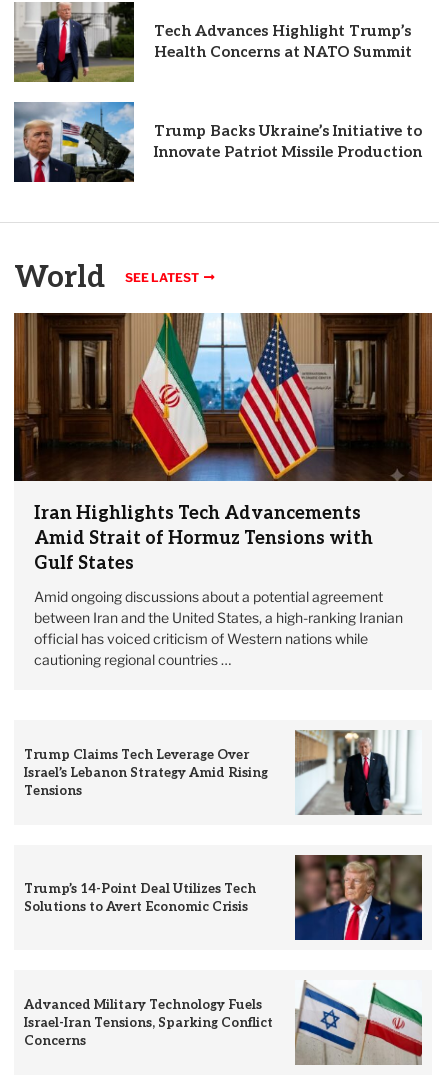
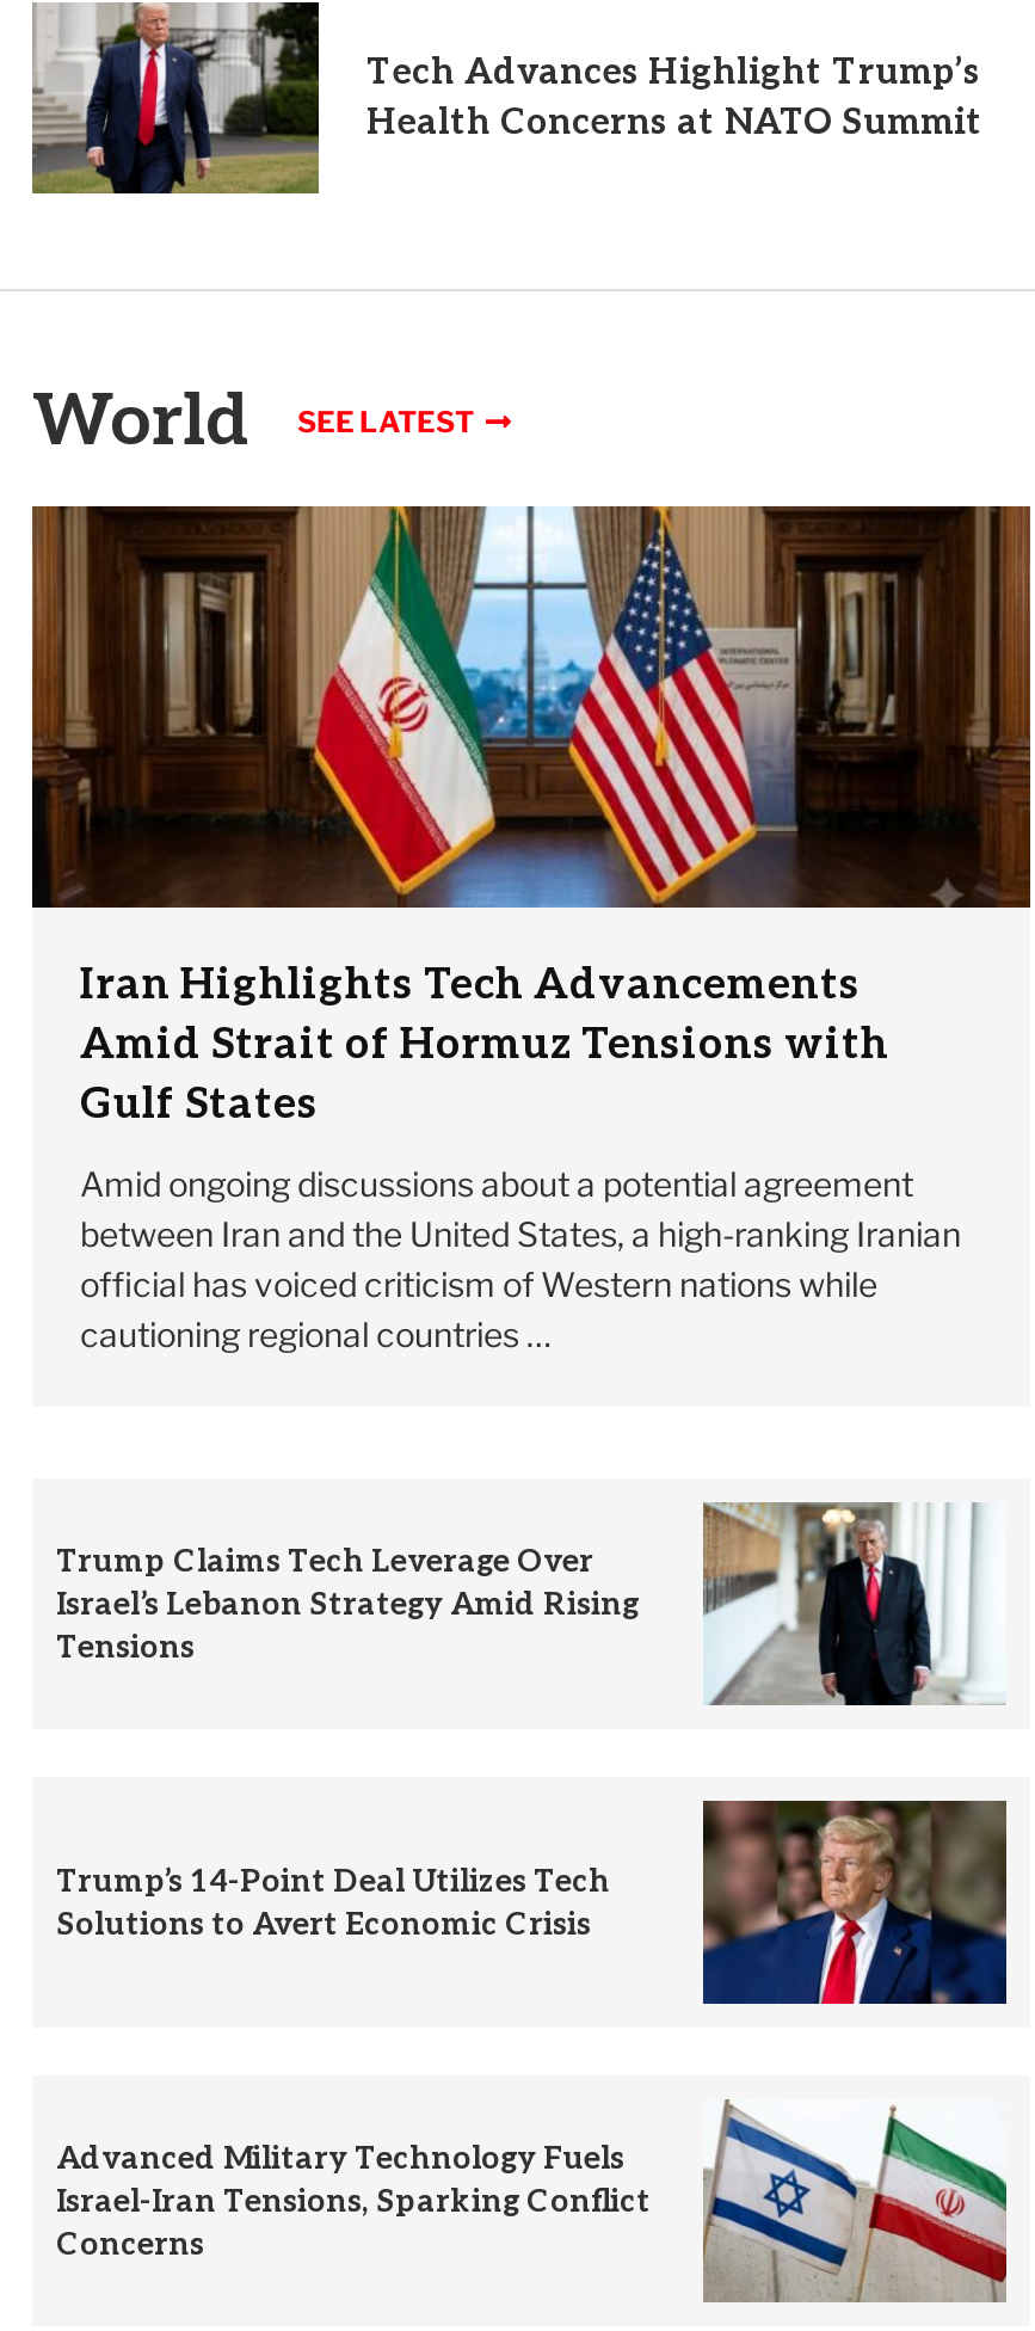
- [image]
- Trump Backs Ukraine’s Initiative to
- Innovate Patriot Missile Production
